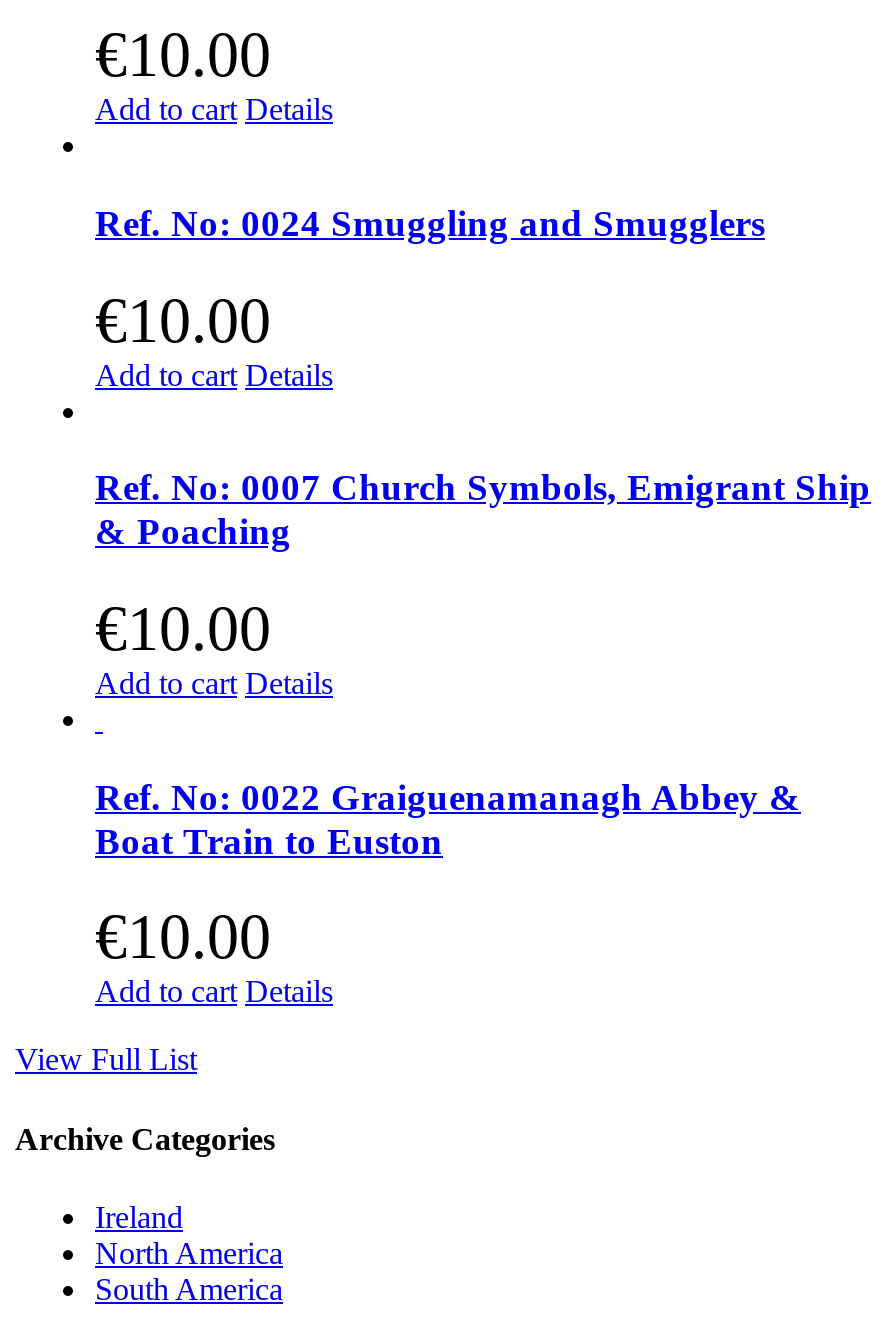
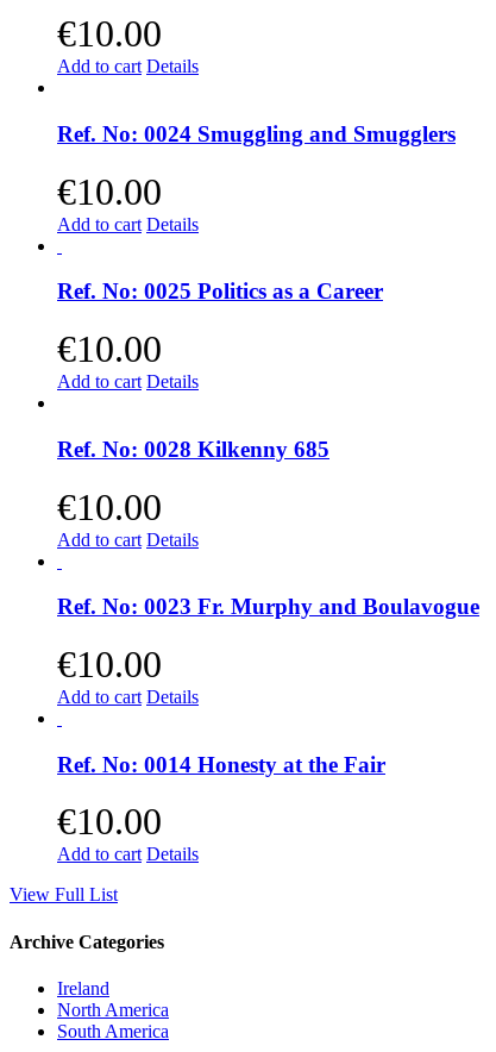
- Ref. No: 0007 Church Symbols, Emigrant Ship
- & Poaching
+ Ref. No: 0025 Politics as a Career

moved up: €10.00 | Add to cart Details

- Ref. No: 0022 Graiguenamanagh Abbey &
- Boat Train to Euston
+ Ref. No: 0028 Kilkenny 685
+ €10.00
+ Add to cart Details
+ Ref. No: 0023 Fr. Murphy and Boulavogue
+ €10.00
+ Add to cart Details
+ Ref. No: 0014 Honesty at the Fair
